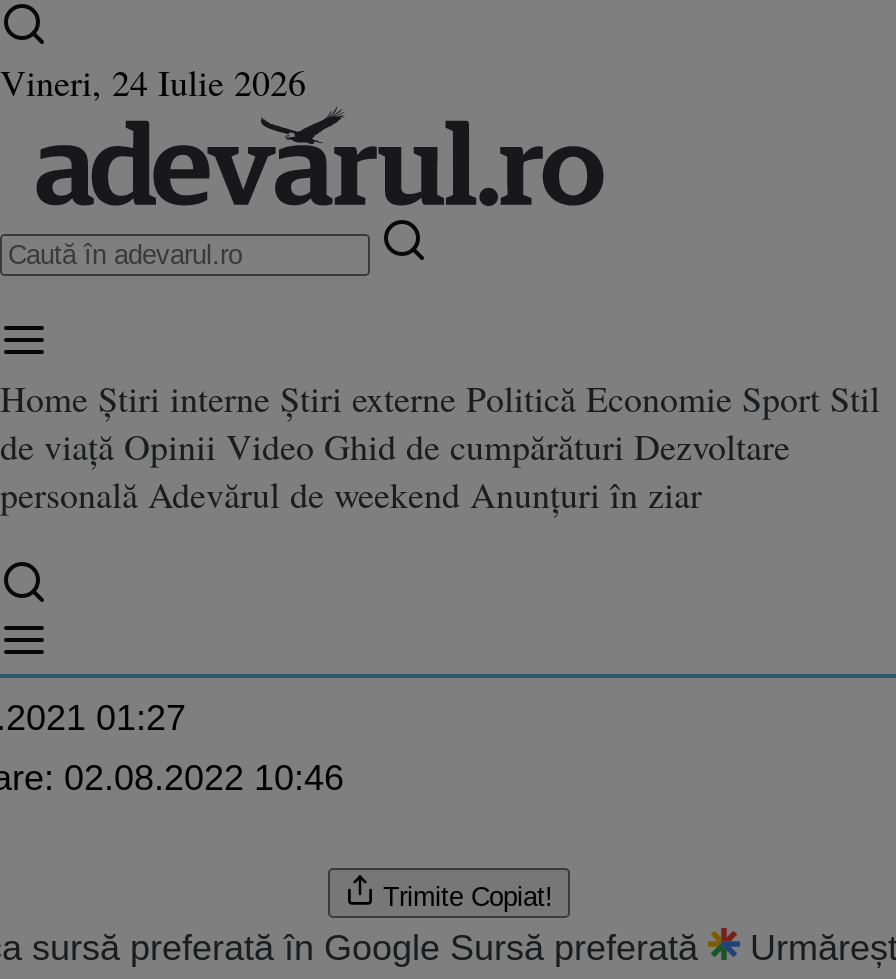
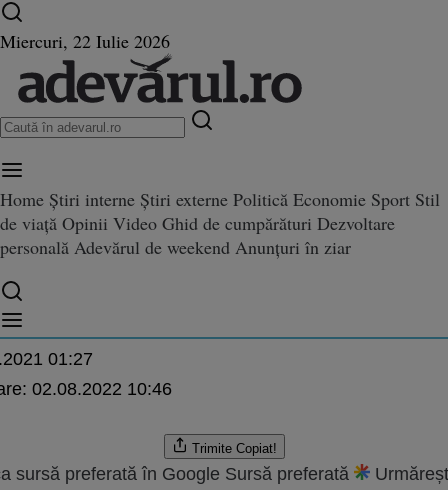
- Vineri, 24 Iulie 2026
+ Miercuri, 22 Iulie 2026
